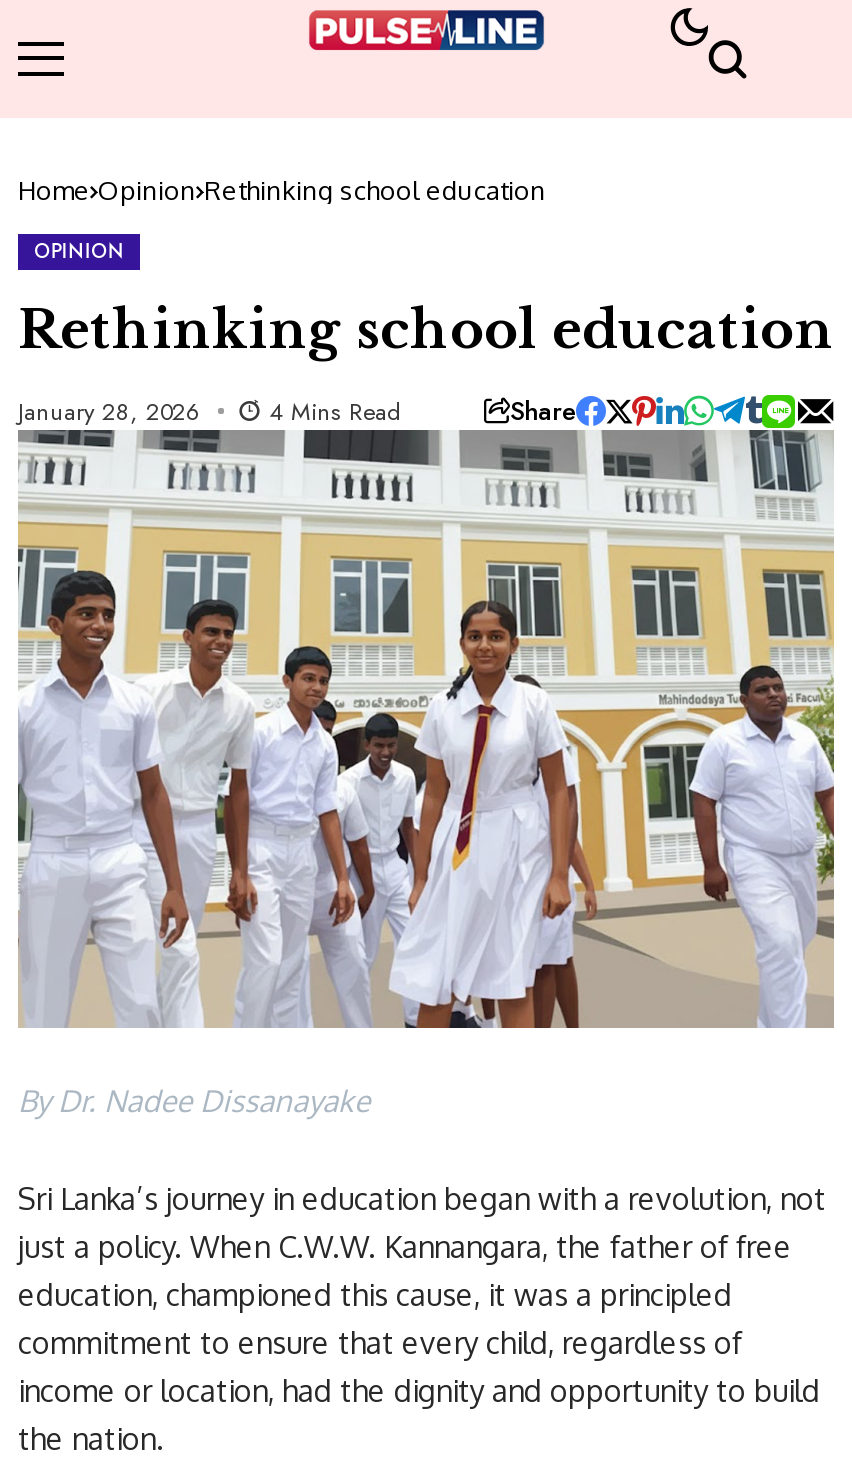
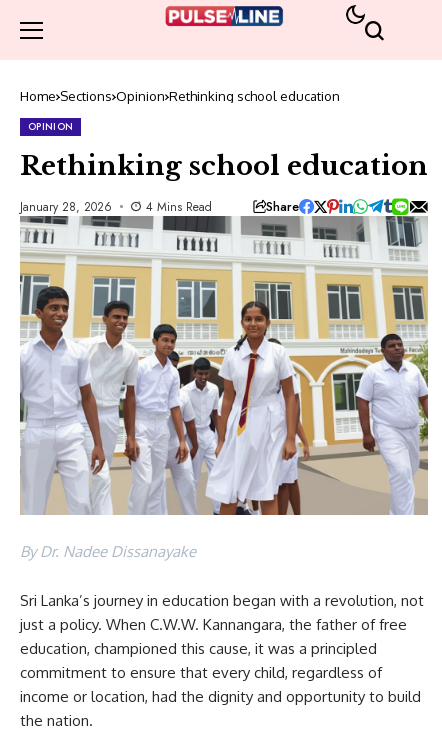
- Home Opinion Rethinking school education
+ Home Sections Opinion Rethinking school education
